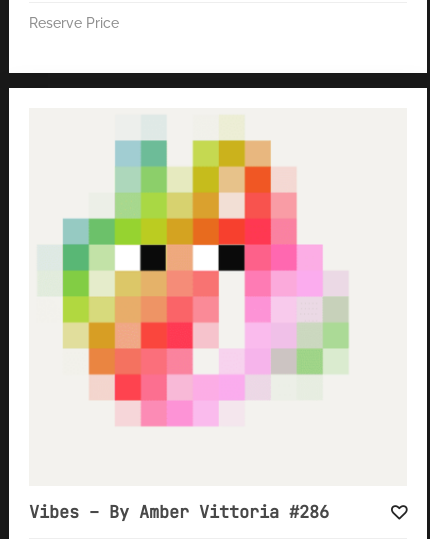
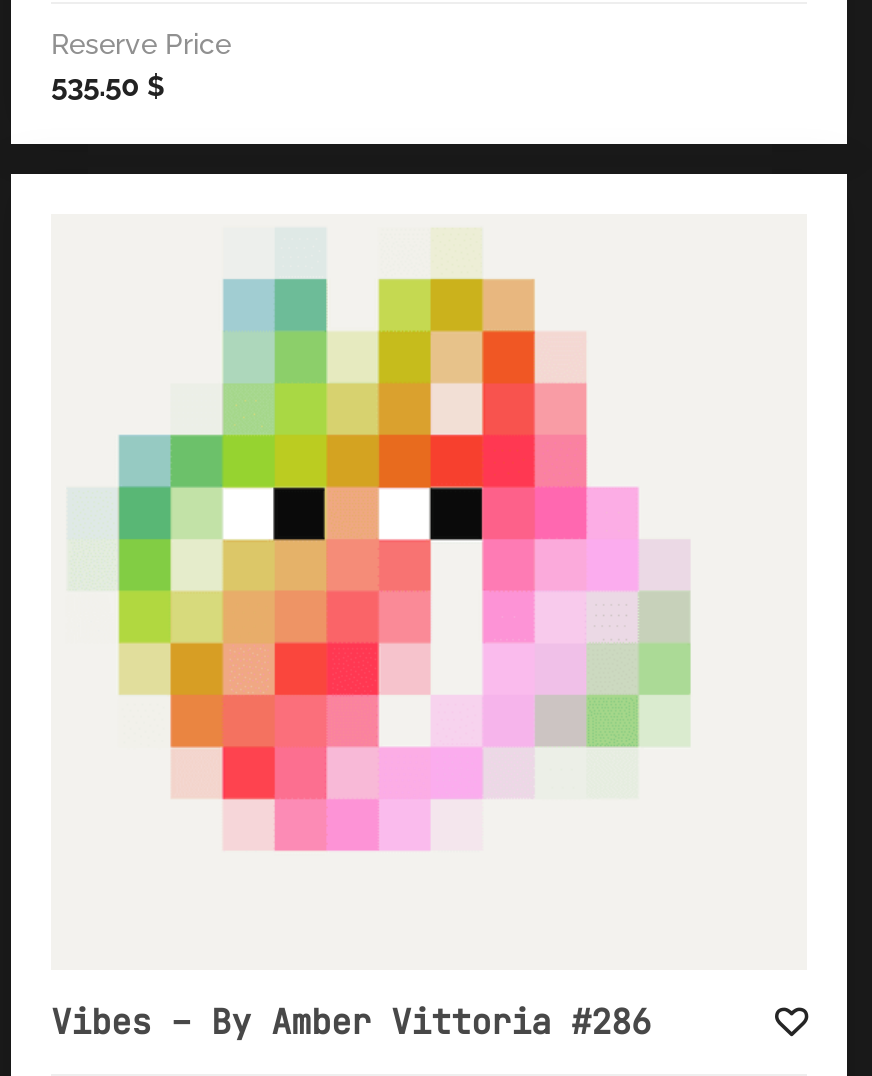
+ 535.50 $
